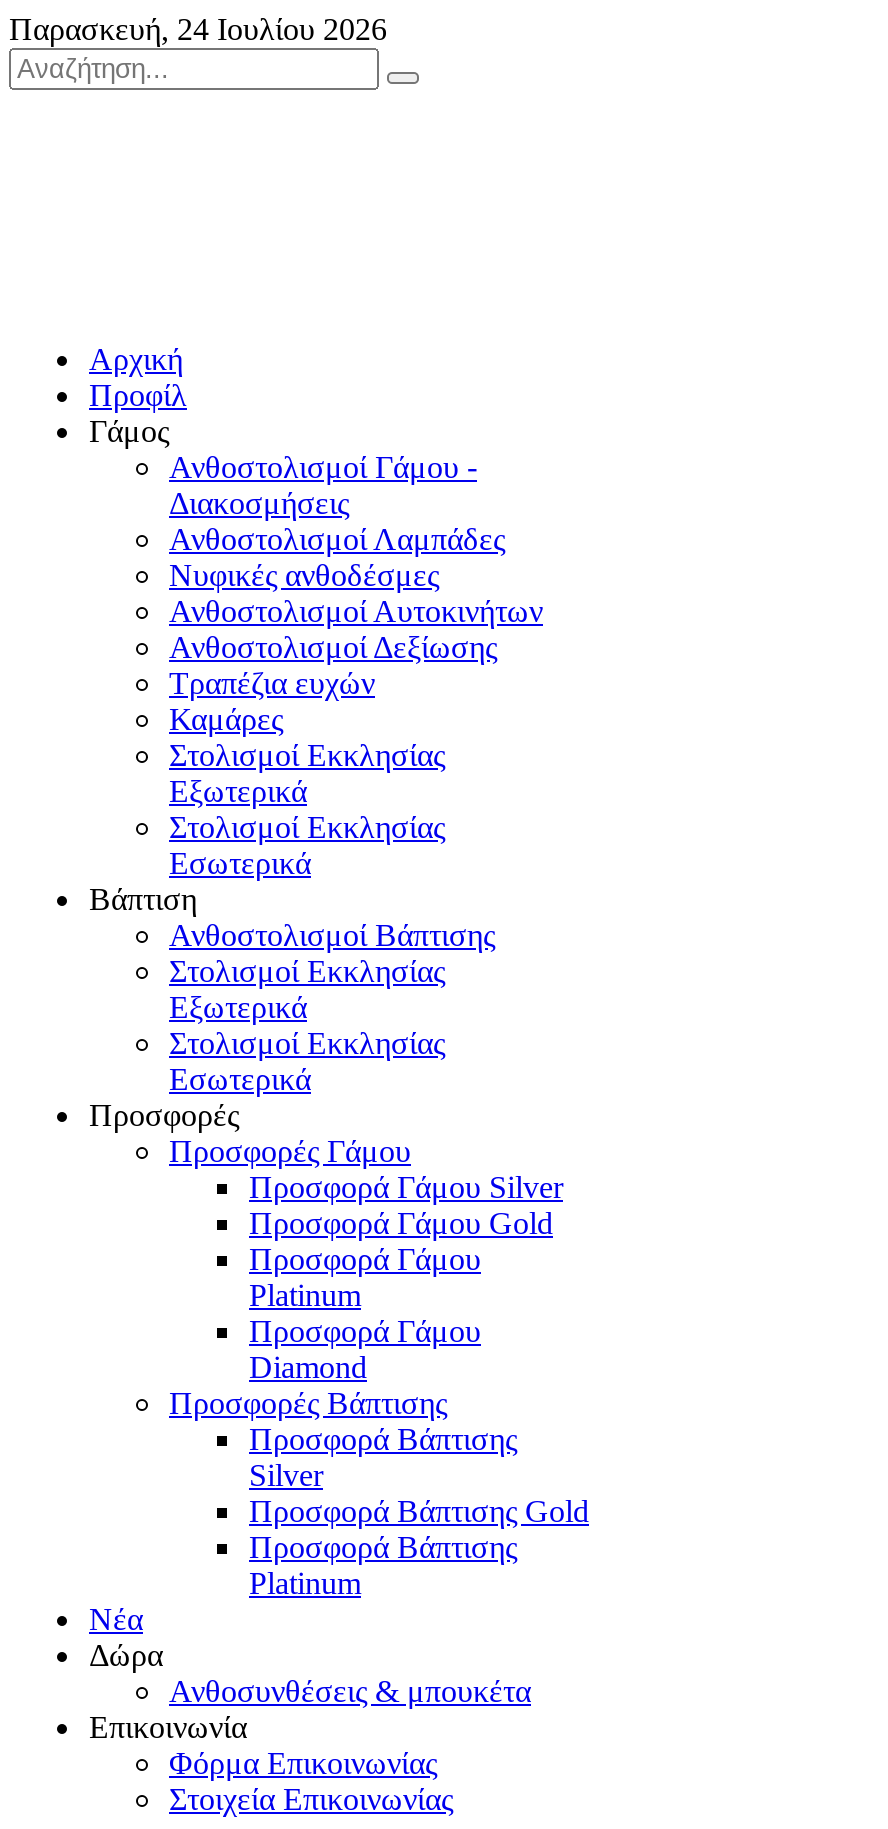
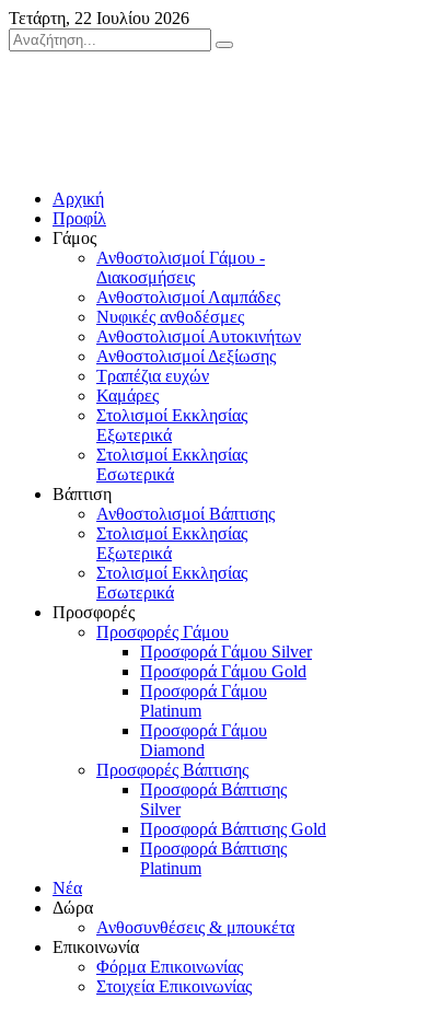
- Παρασκευή, 24 Ιουλίου 2026
+ Τετάρτη, 22 Ιουλίου 2026
